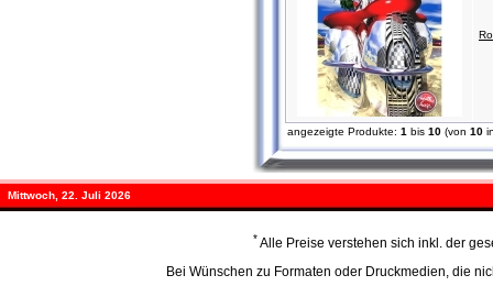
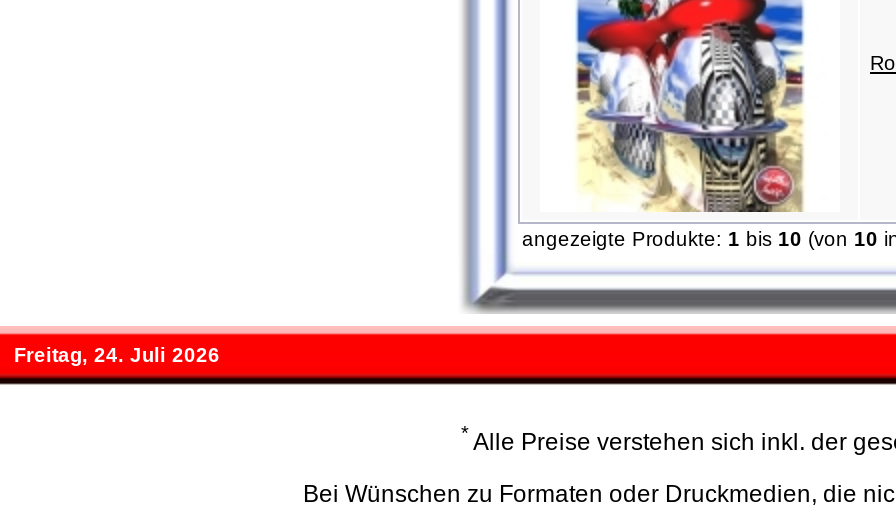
- Mittwoch, 22. Juli 2026
+ Freitag, 24. Juli 2026
